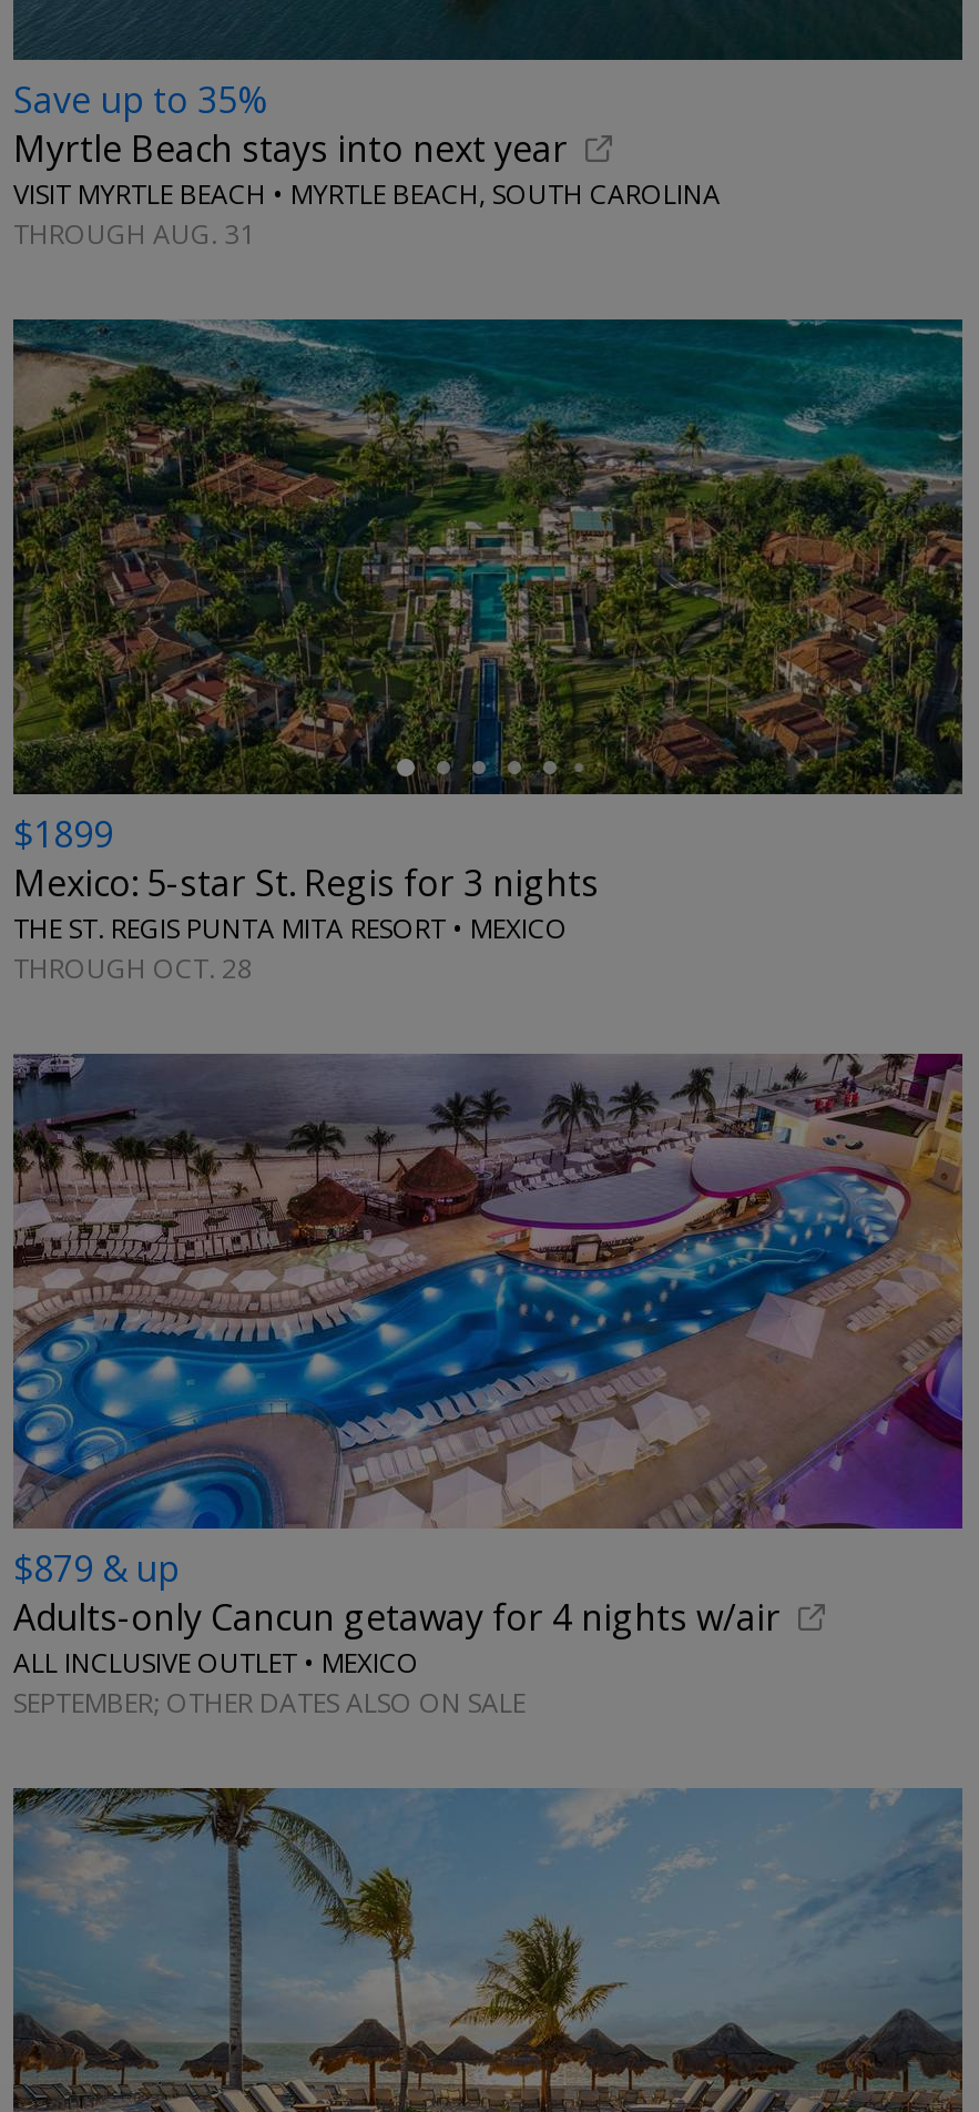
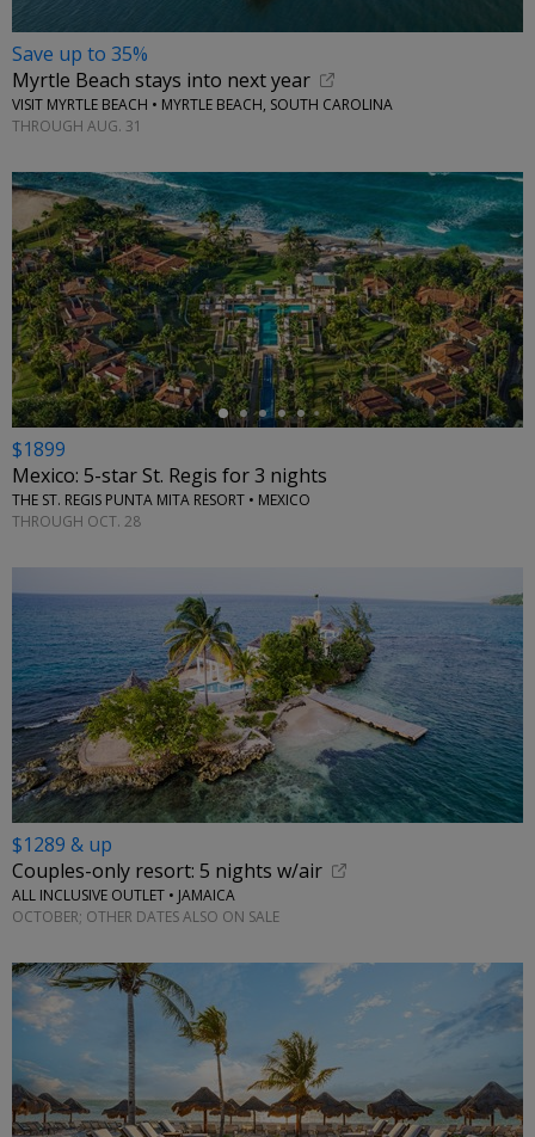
- [image]
- $879 & up
- Adults-only Cancun getaway for 4 nights w/air
- ALL INCLUSIVE OUTLET • MEXICO
- SEPTEMBER; OTHER DATES ALSO ON SALE
+ [image]
+ $1289 & up
+ Couples-only resort: 5 nights w/air
+ ALL INCLUSIVE OUTLET • JAMAICA
+ OCTOBER; OTHER DATES ALSO ON SALE
